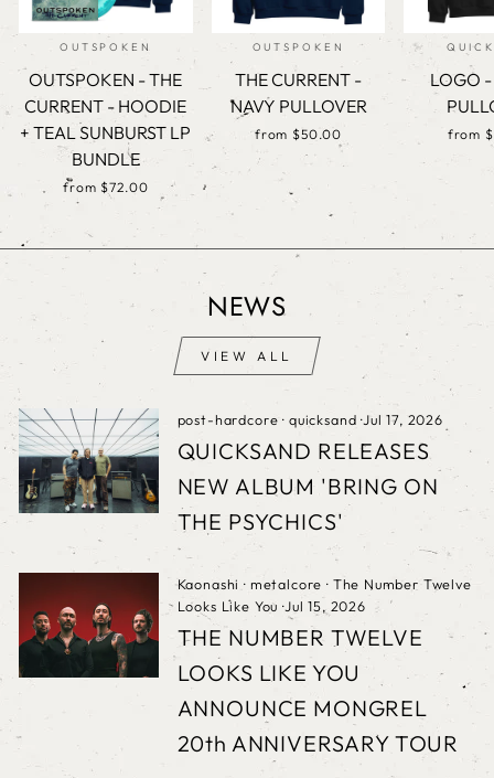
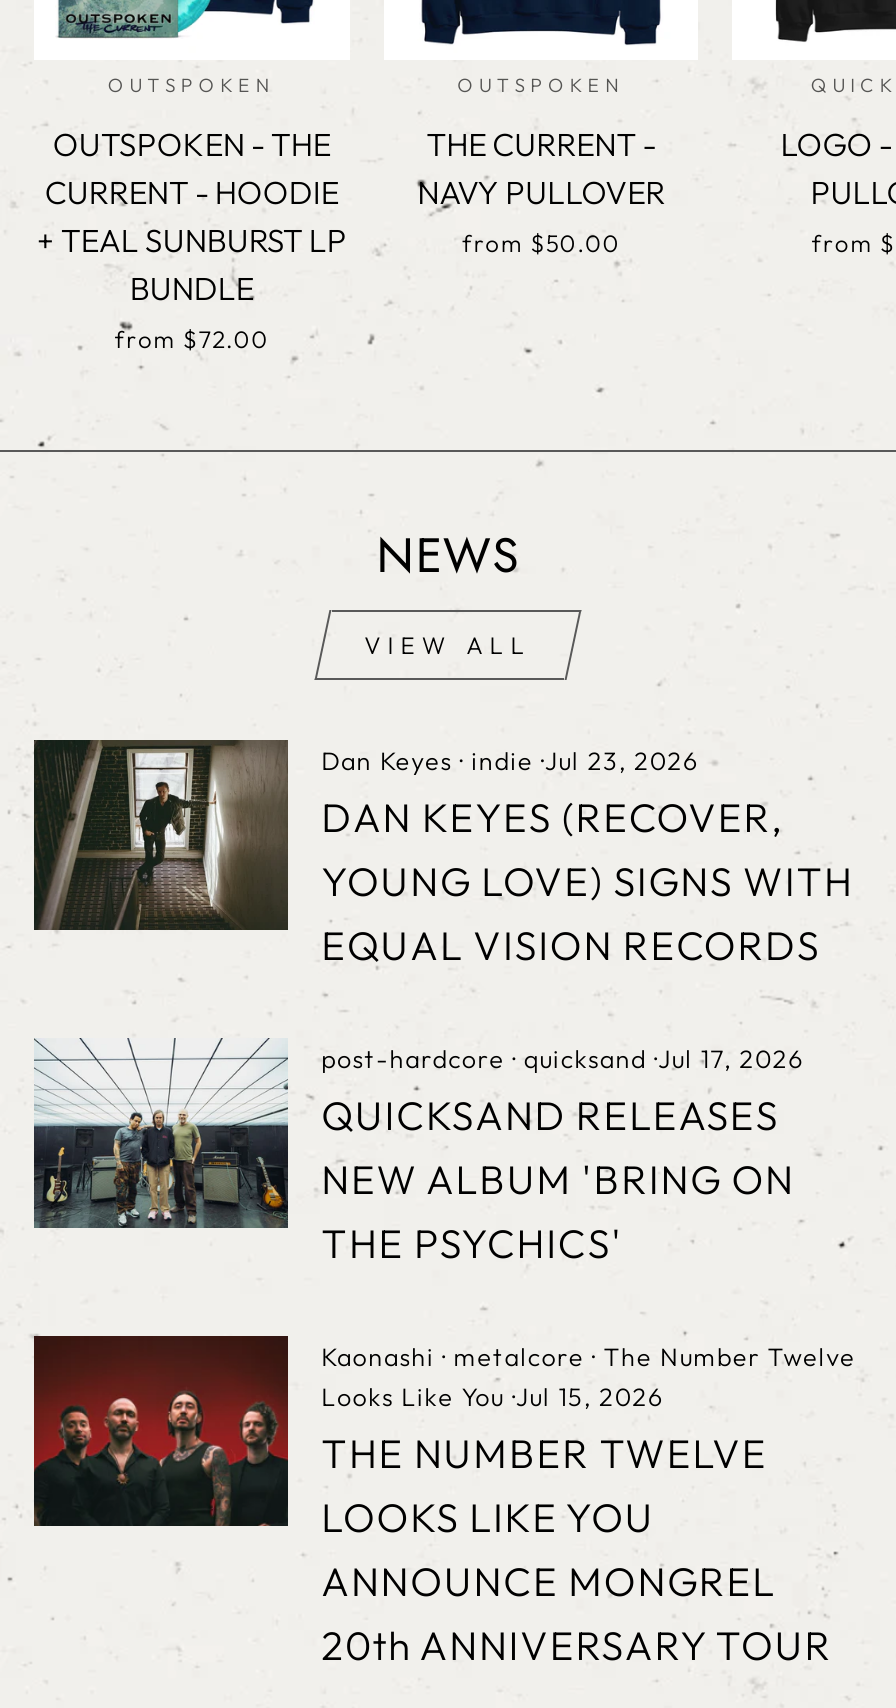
+ [image]
+ Dan Keyes · indie · Jul 23, 2026
+ DAN KEYES (RECOVER,
+ YOUNG LOVE) SIGNS WITH
+ EQUAL VISION RECORDS
